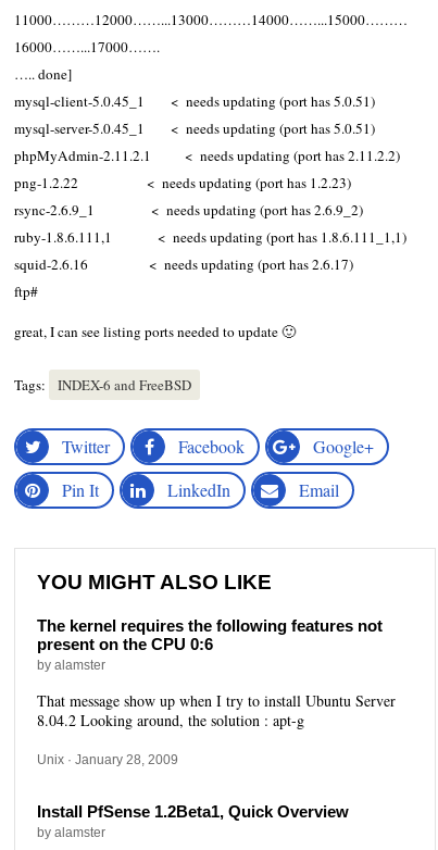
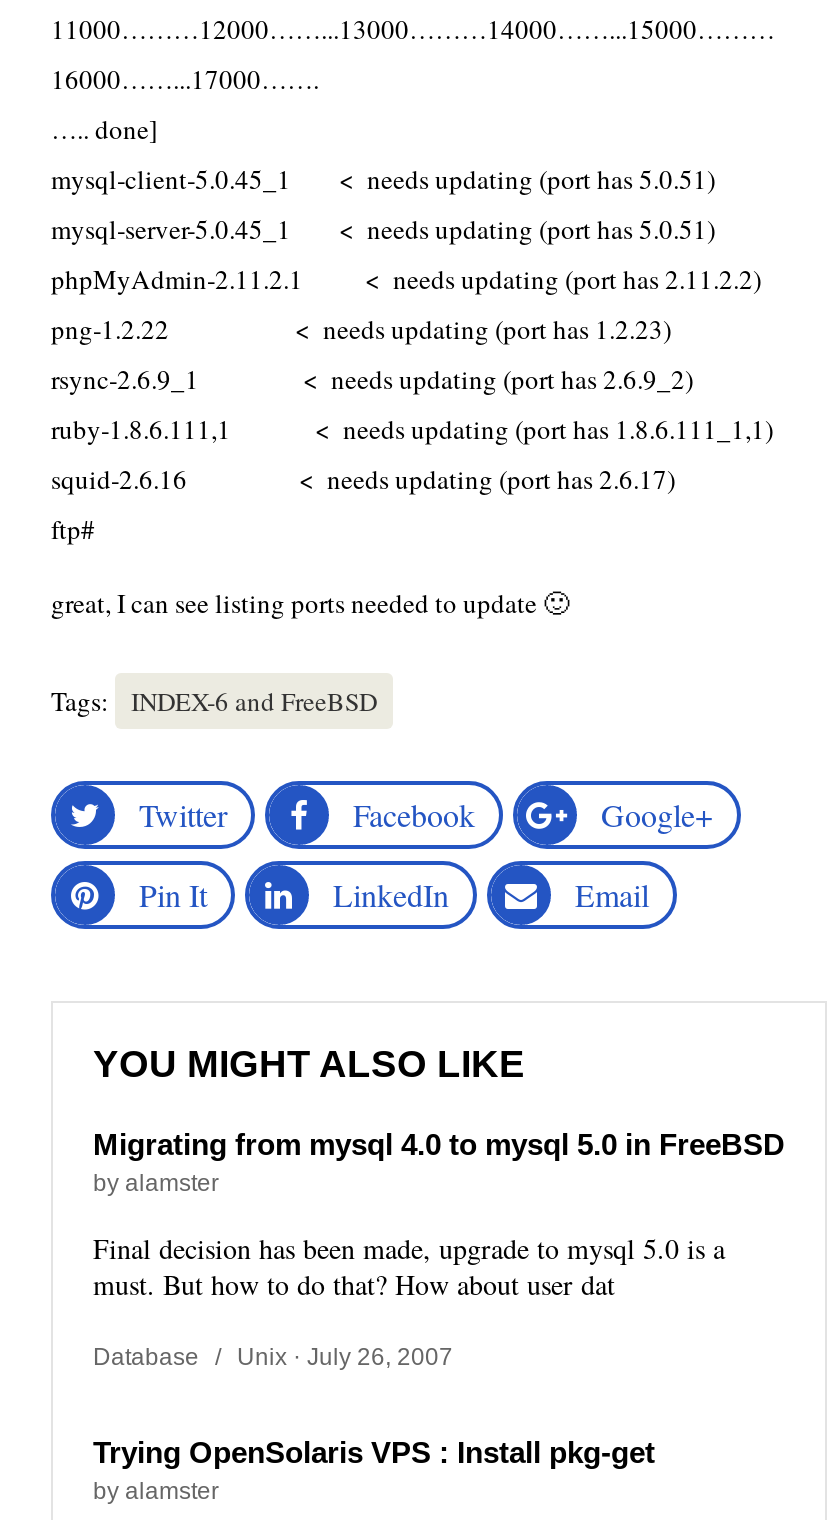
- The kernel requires the following features not
- present on the CPU 0:6
+ Migrating from mysql 4.0 to mysql 5.0 in FreeBSD

- That message show up when I try to install Ubuntu Server
- 8.04.2 Looking around, the solution : apt-g
+ Final decision has been made, upgrade to mysql 5.0 is a
+ must. But how to do that? How about user dat

- Unix · January 28, 2009
+ Database / Unix · July 26, 2007

- Install PfSense 1.2Beta1, Quick Overview
+ Trying OpenSolaris VPS : Install pkg-get
